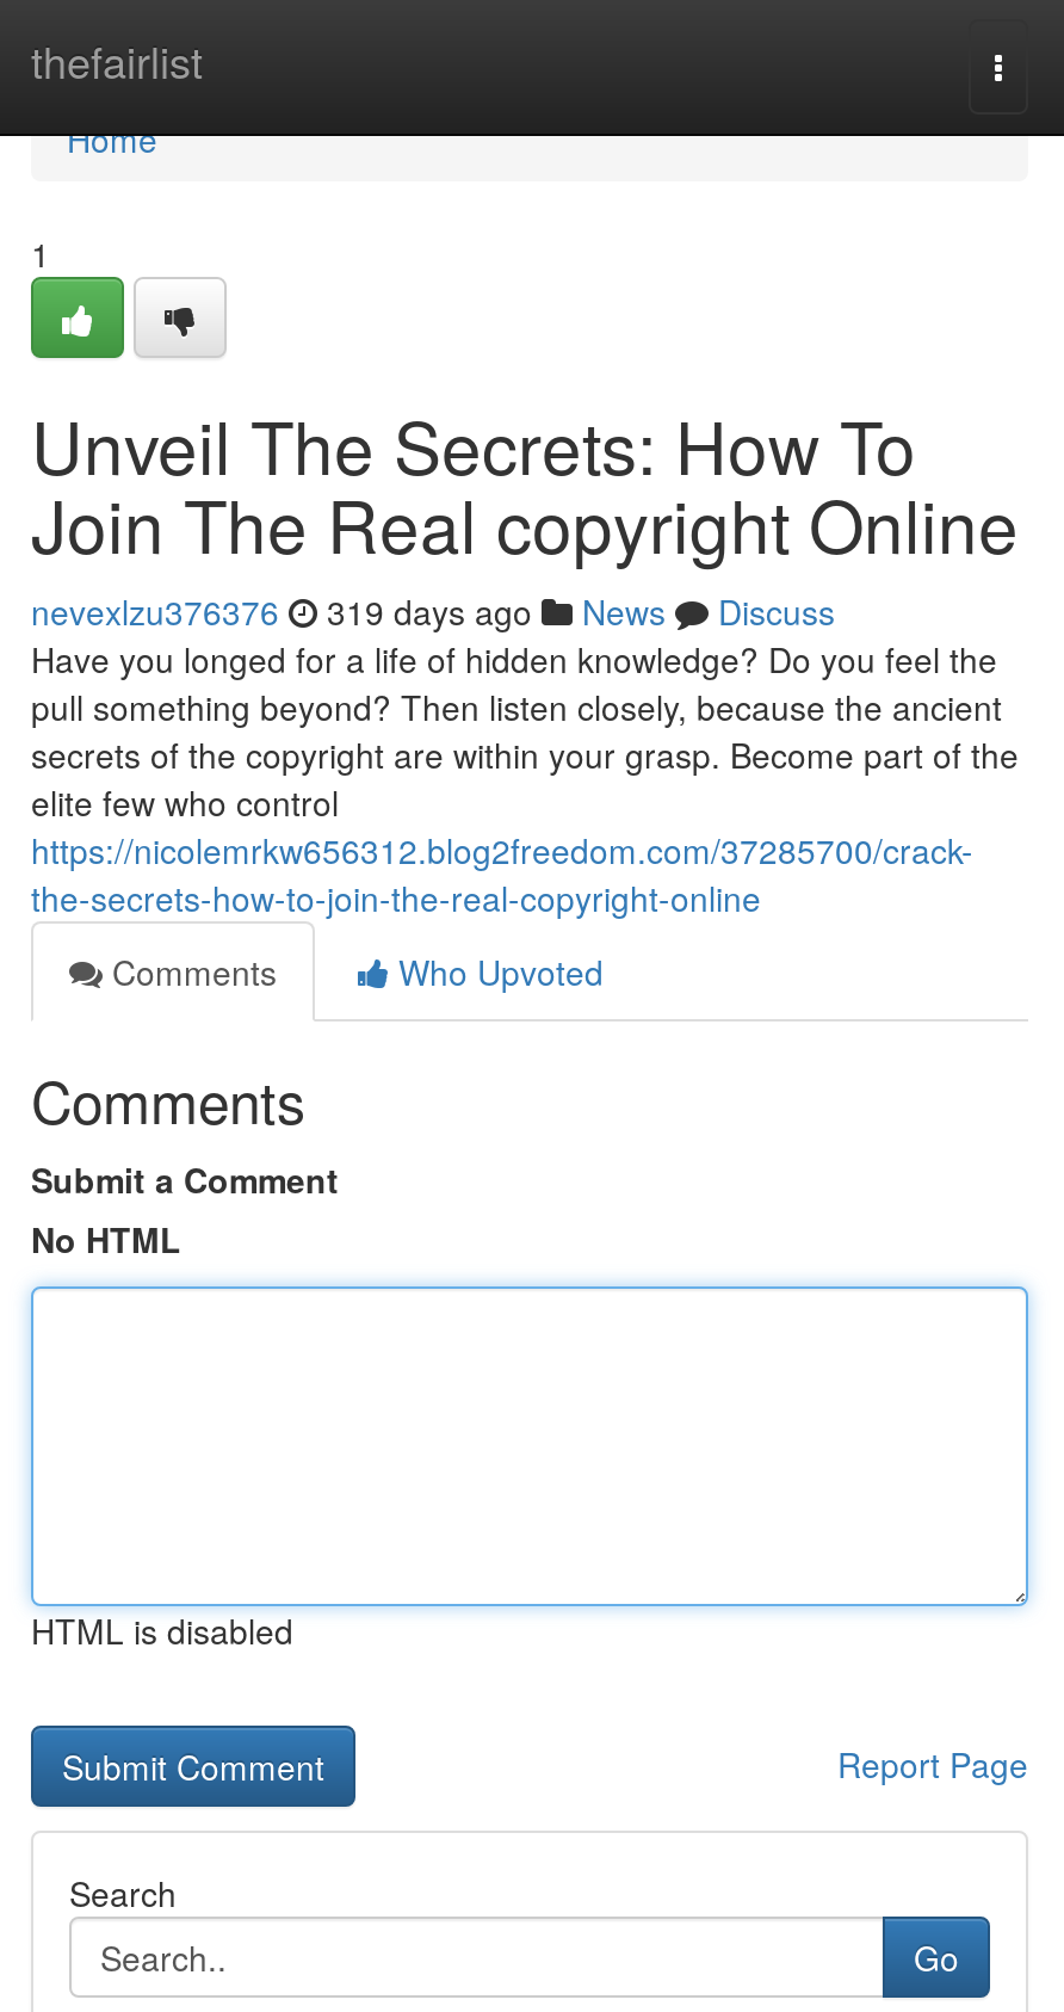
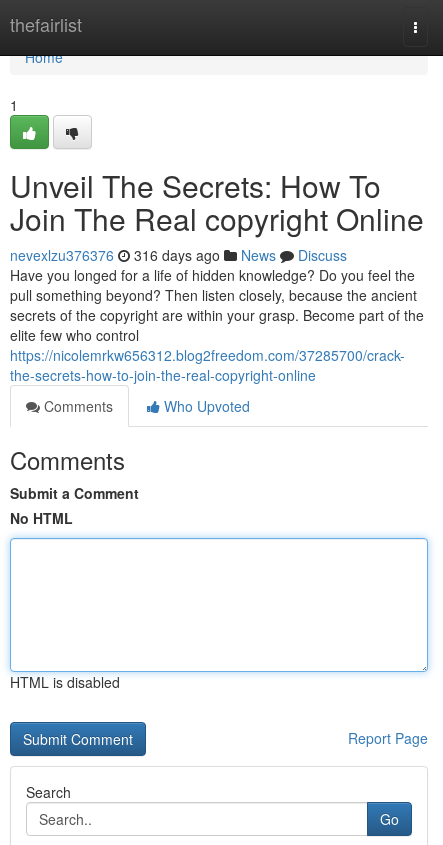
- nevexlzu376376 319 days ago News Discuss
+ nevexlzu376376 316 days ago News Discuss
